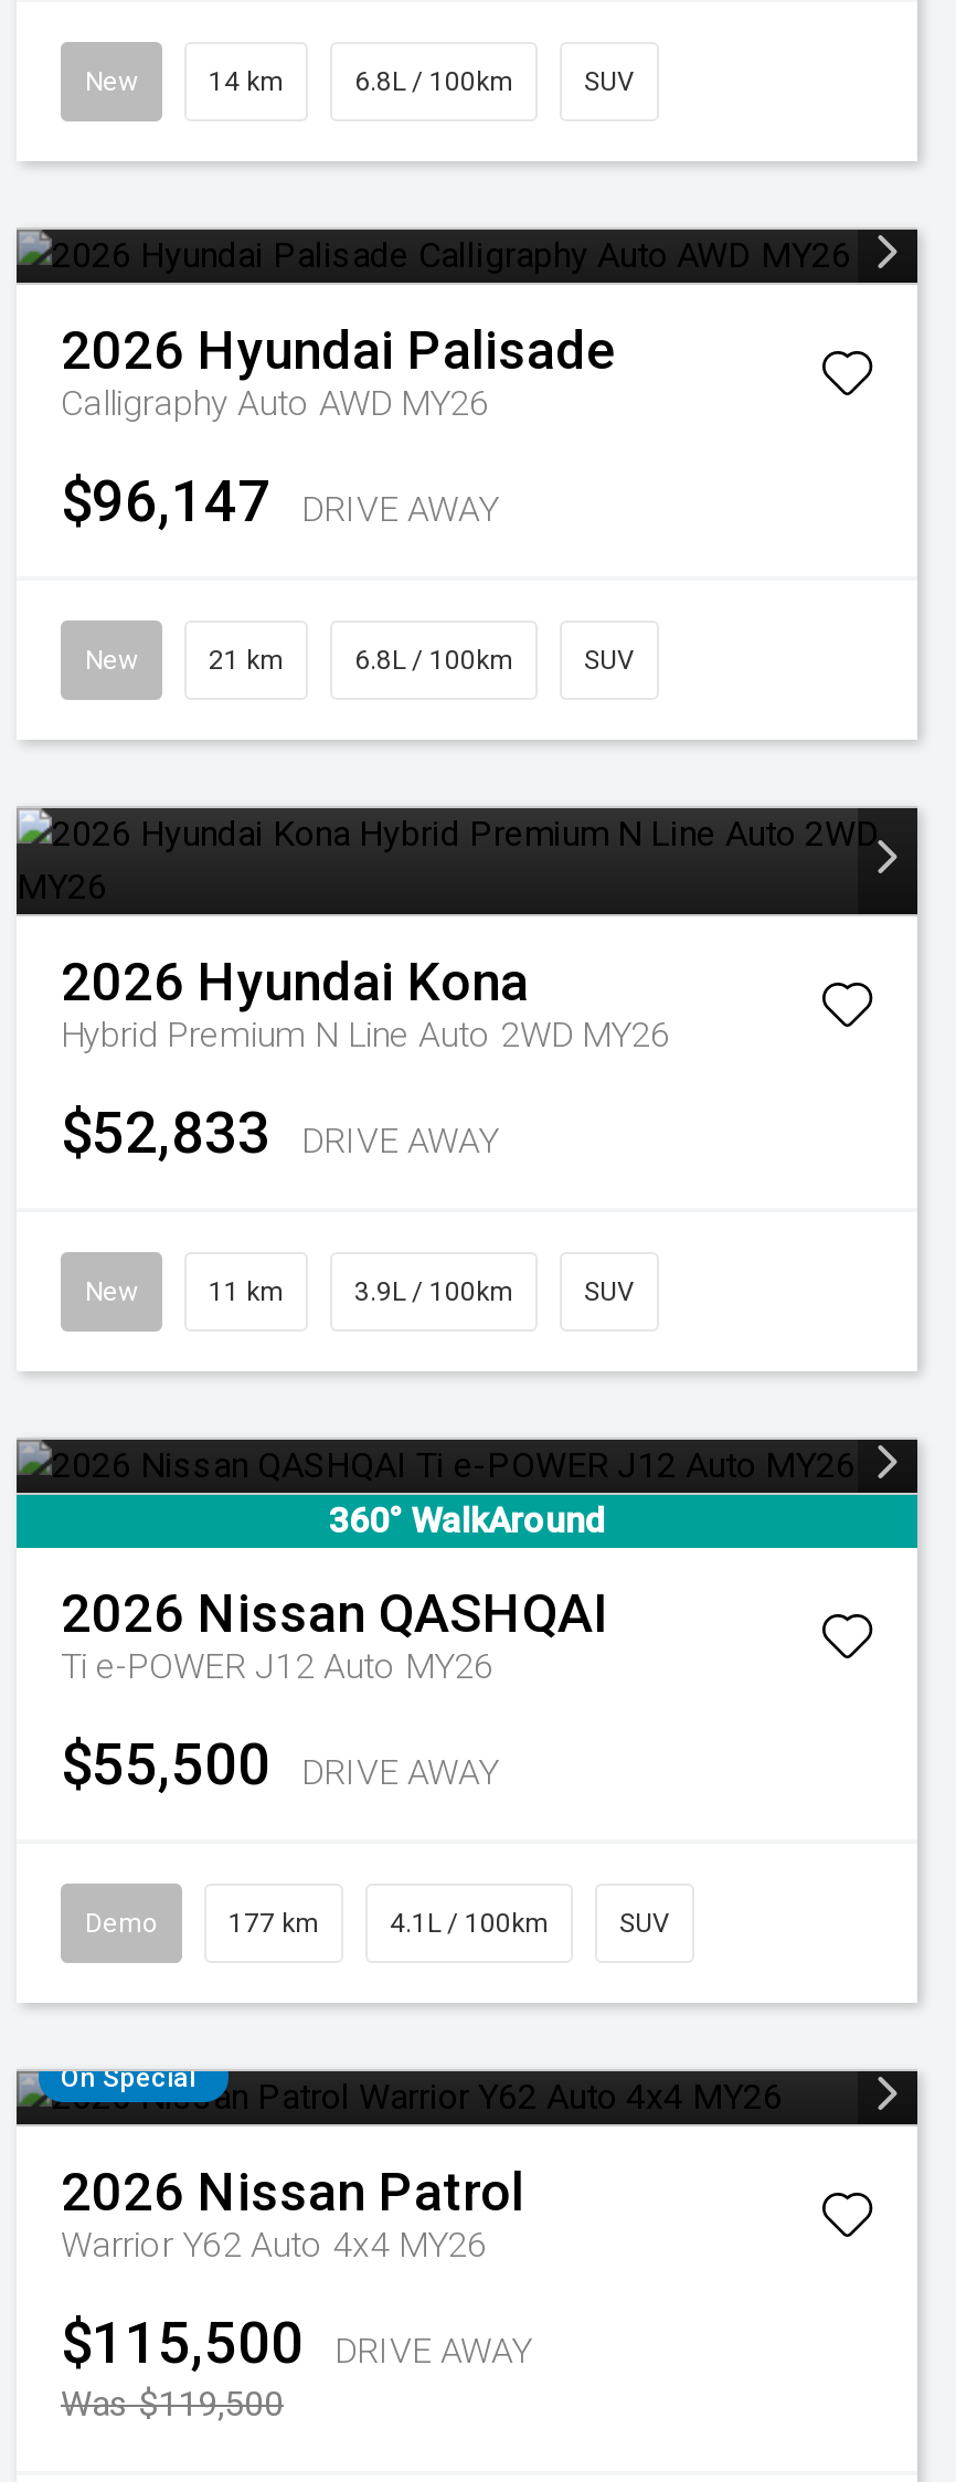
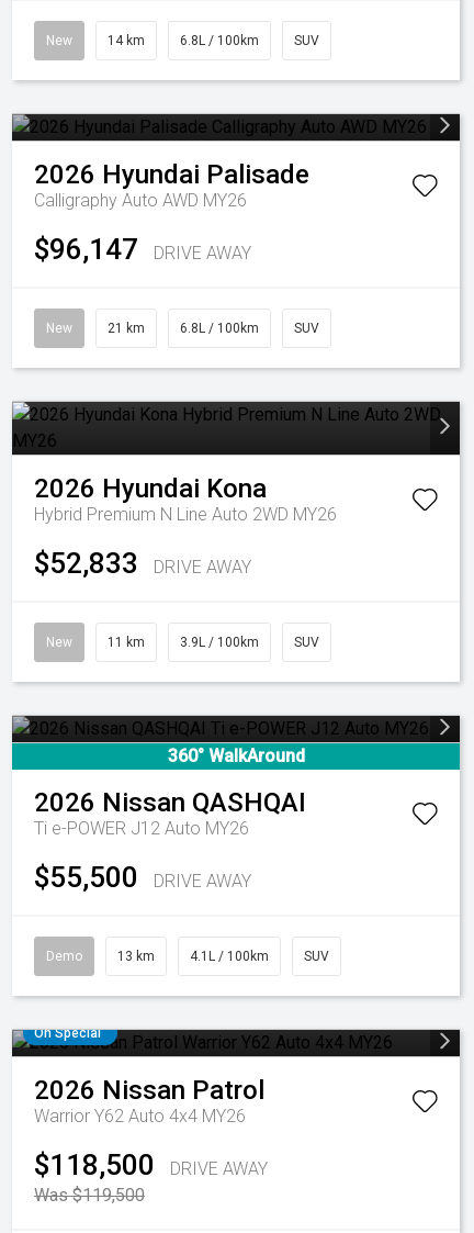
- 177 km
+ 13 km

- $115,500 DRIVE AWAY
+ $118,500 DRIVE AWAY
